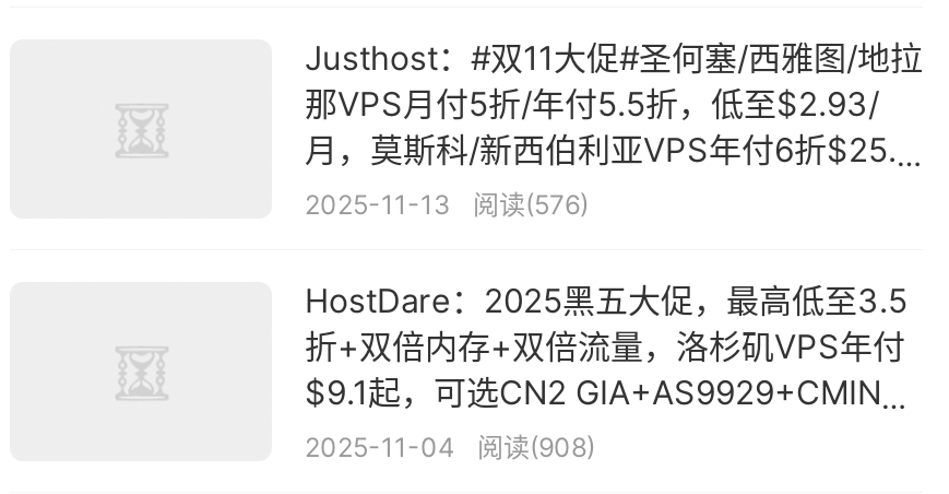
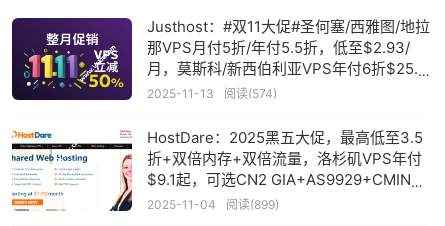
+ [image]

- 阅读(576)
+ 阅读(574)

+ [image]

- 阅读(908)
+ 阅读(899)
